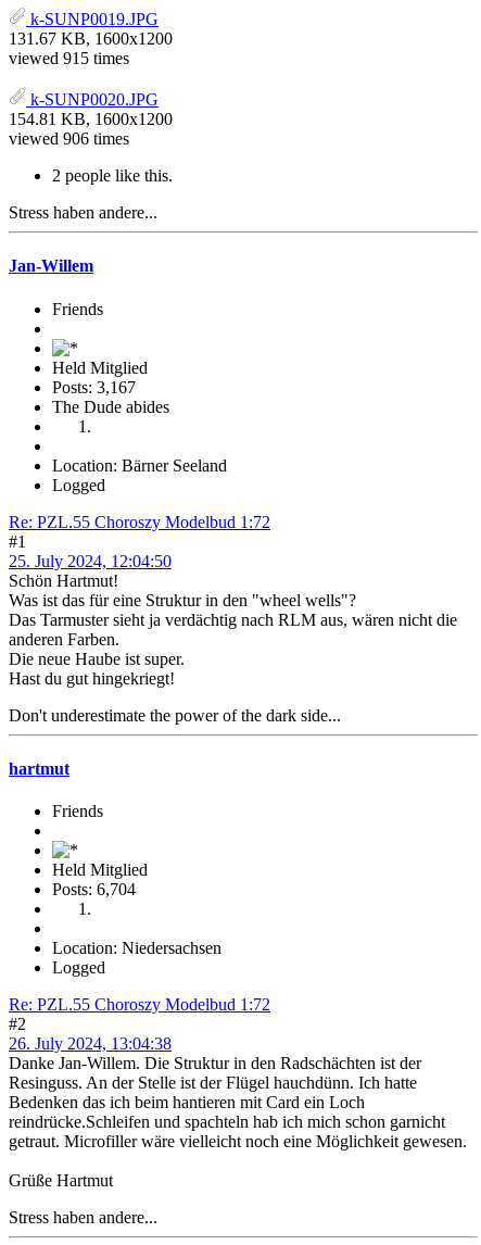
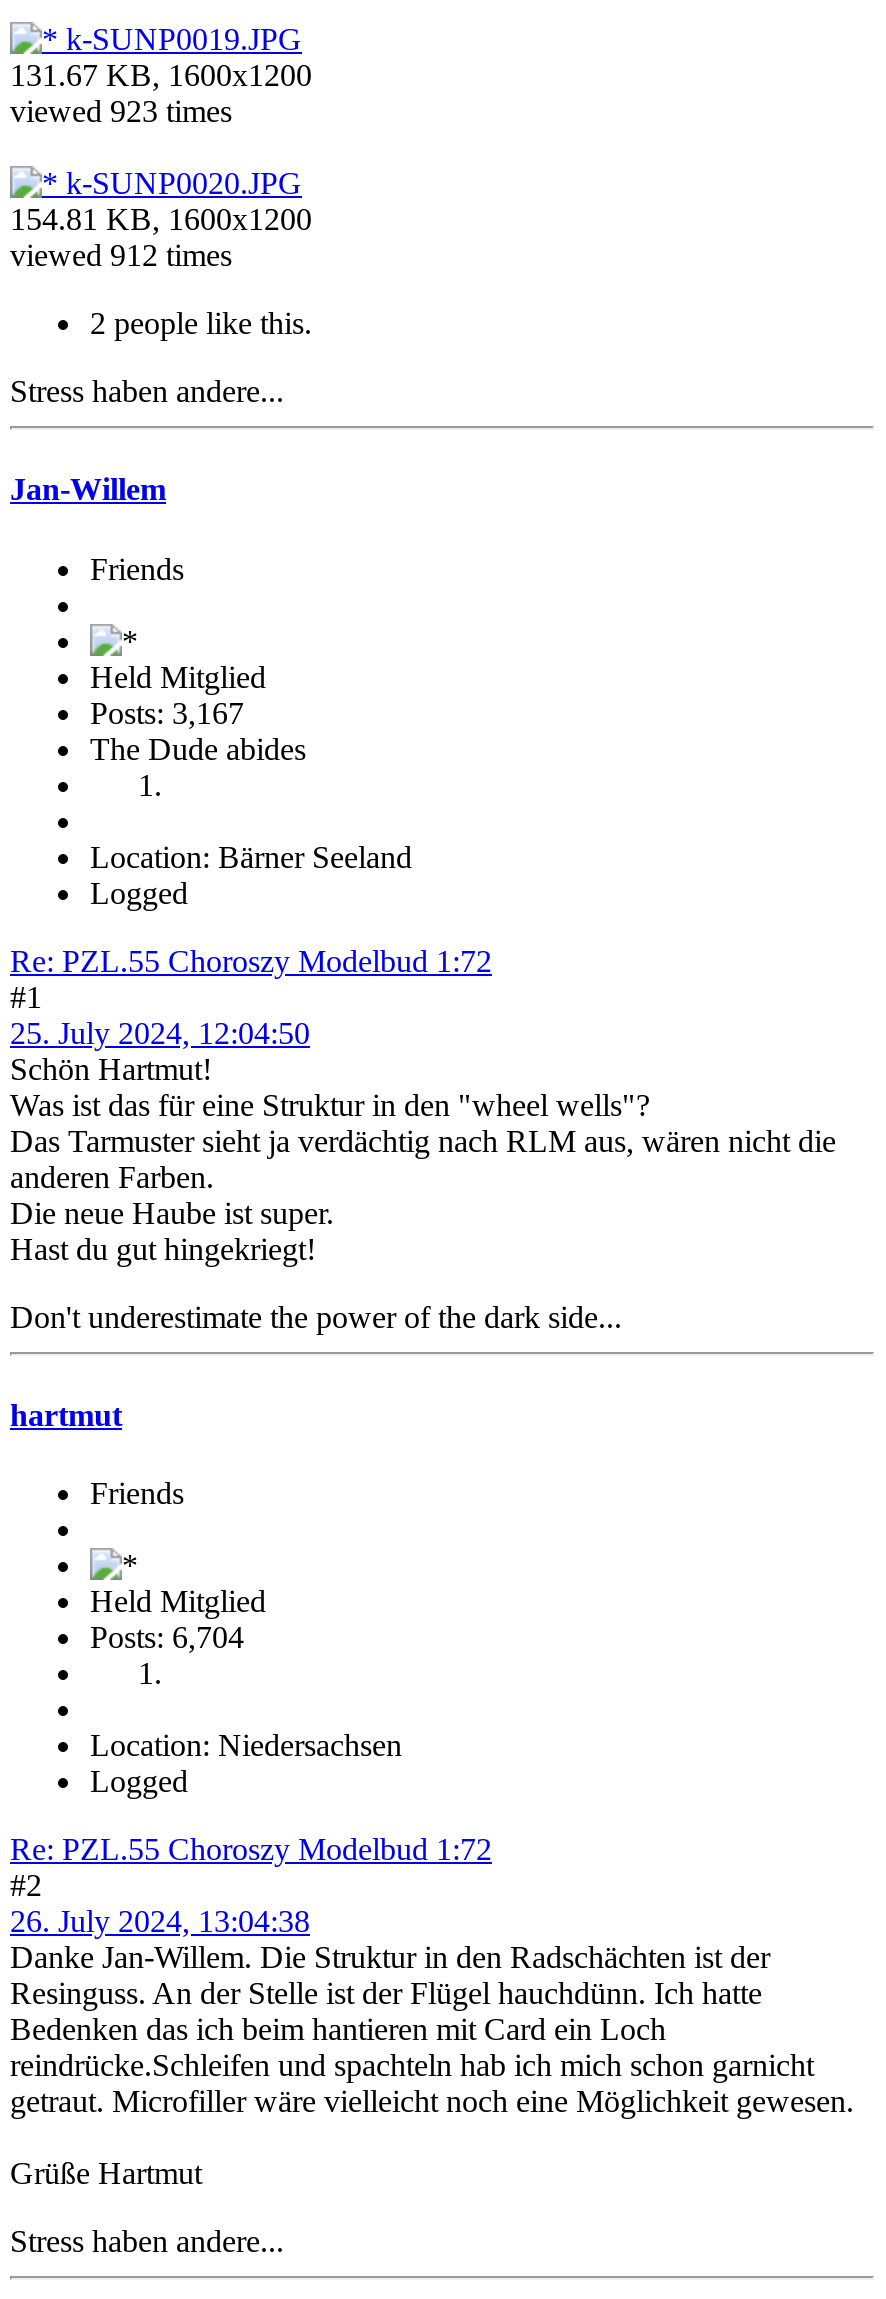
- viewed 915 times
+ viewed 923 times

- viewed 906 times
+ viewed 912 times
